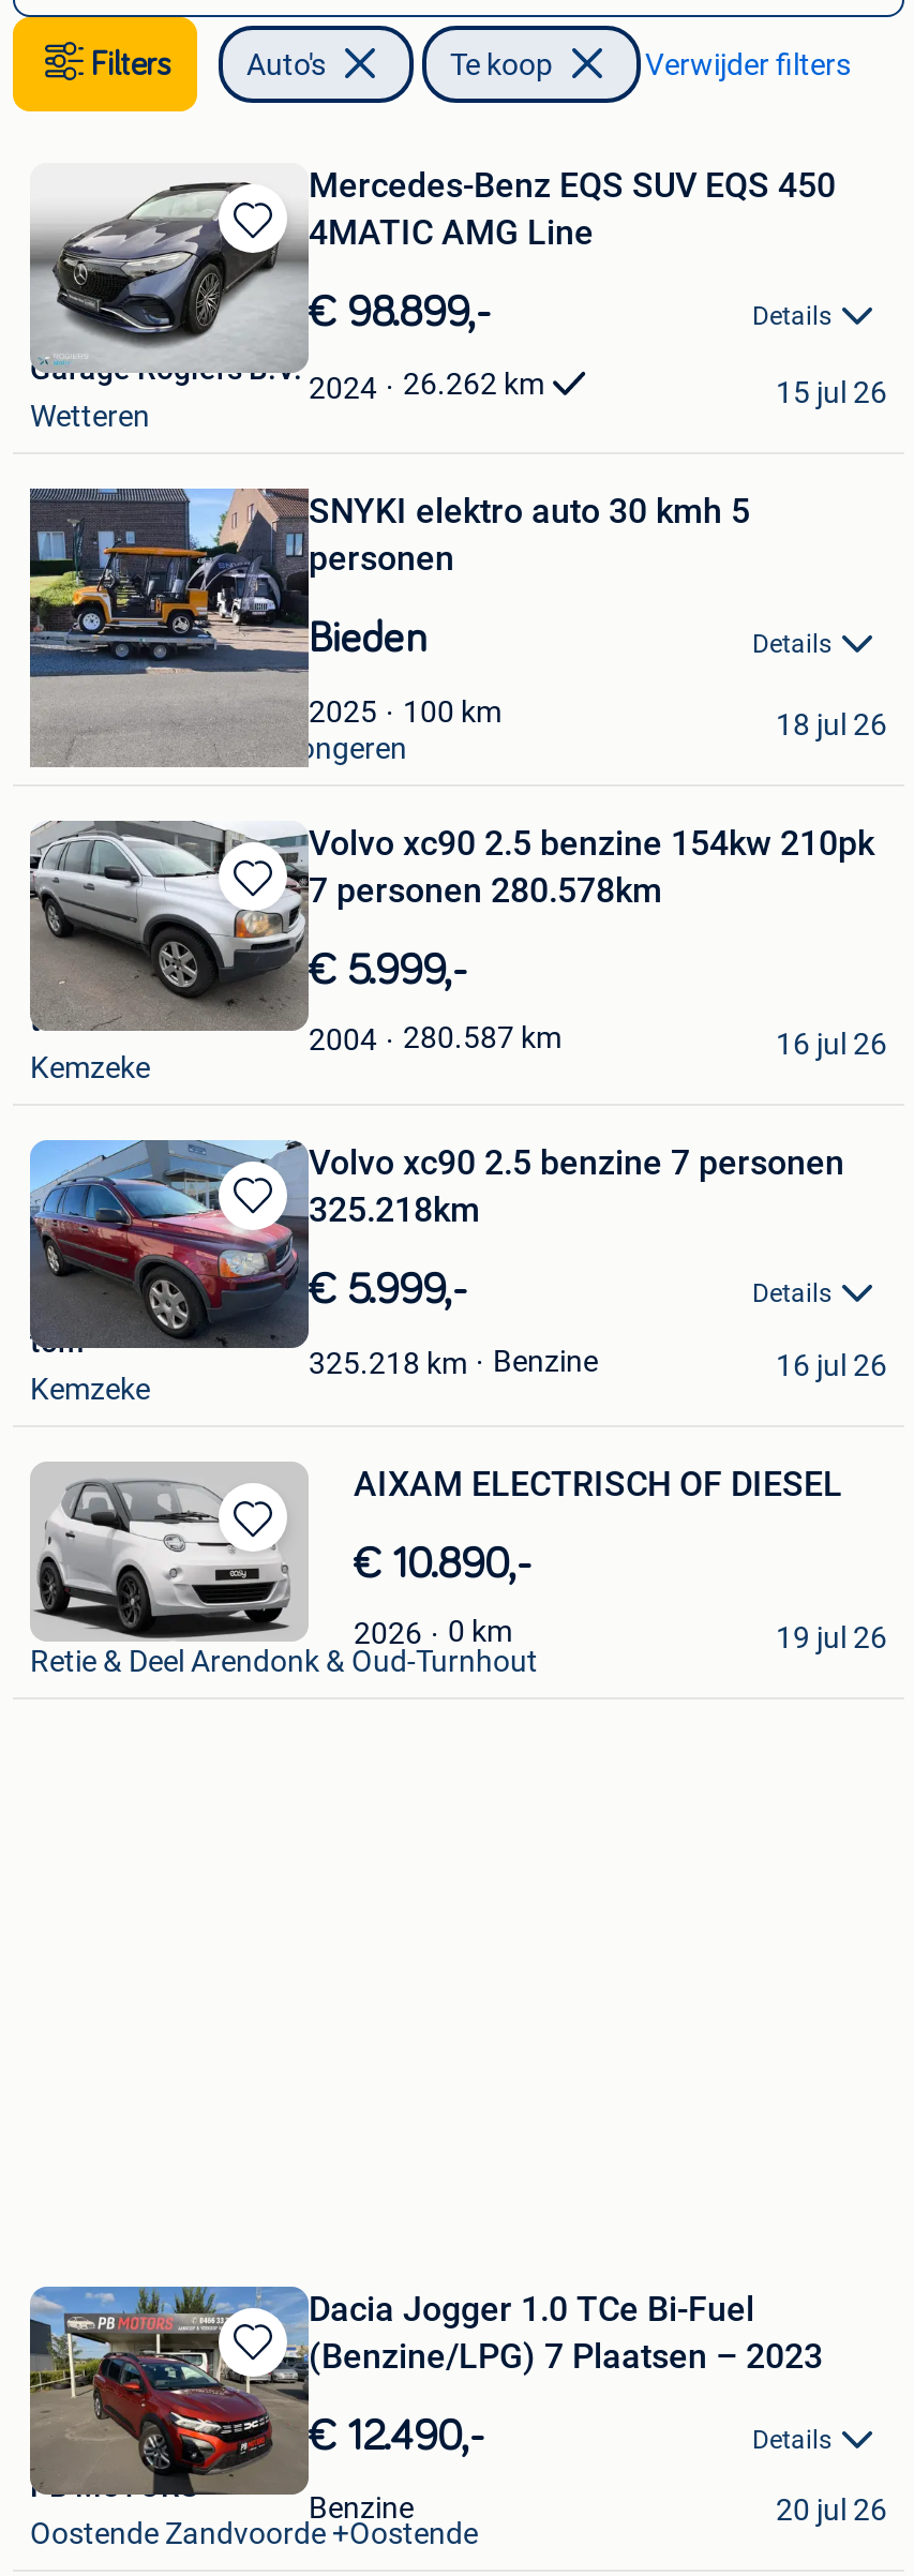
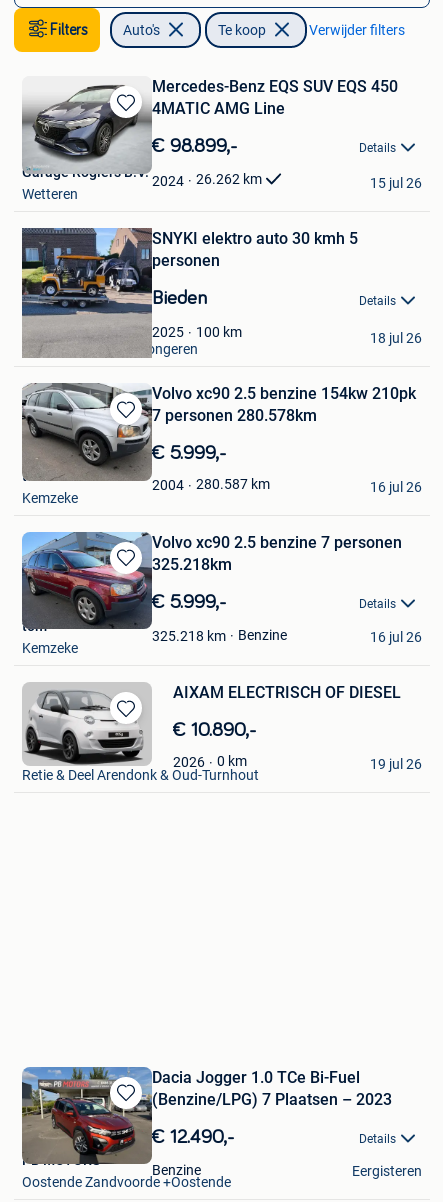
- 20 jul 26
+ Eergisteren
